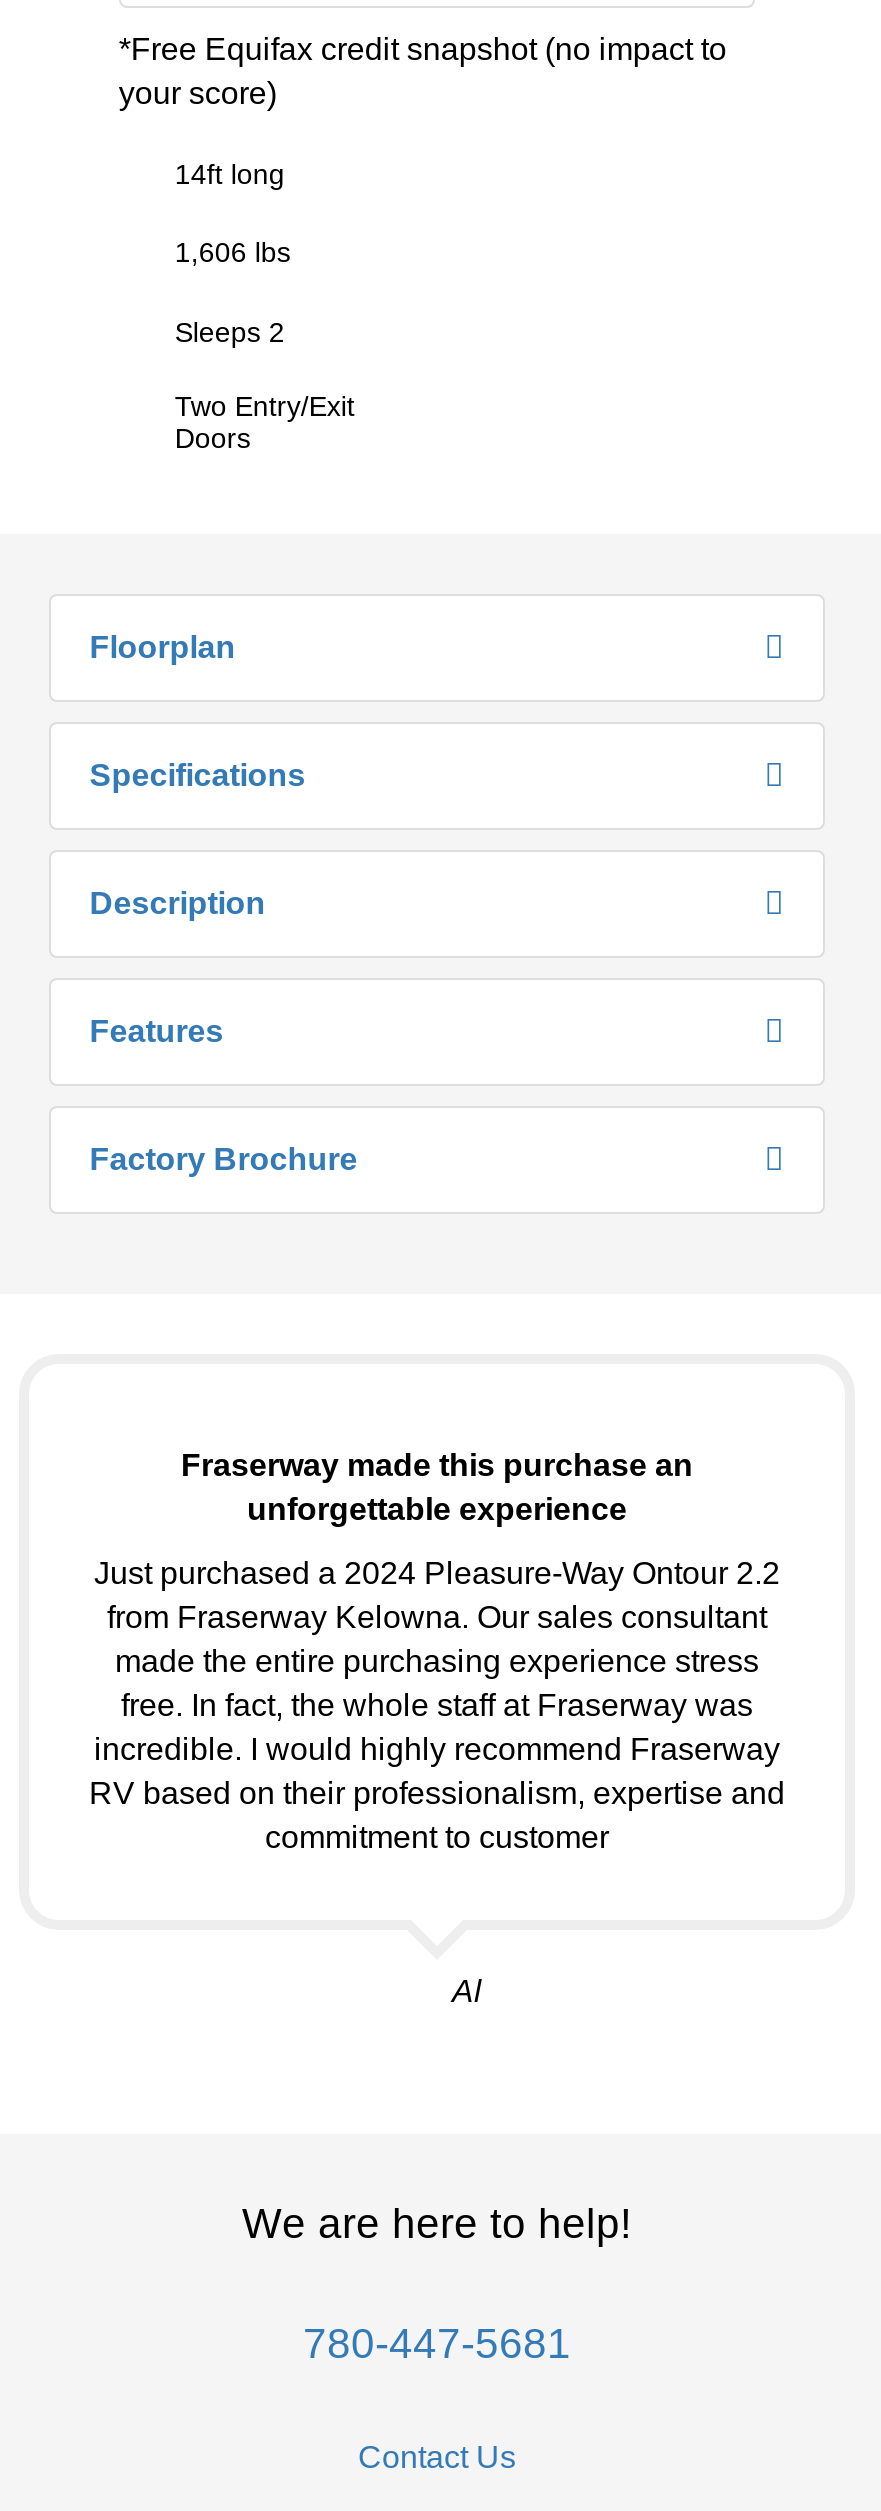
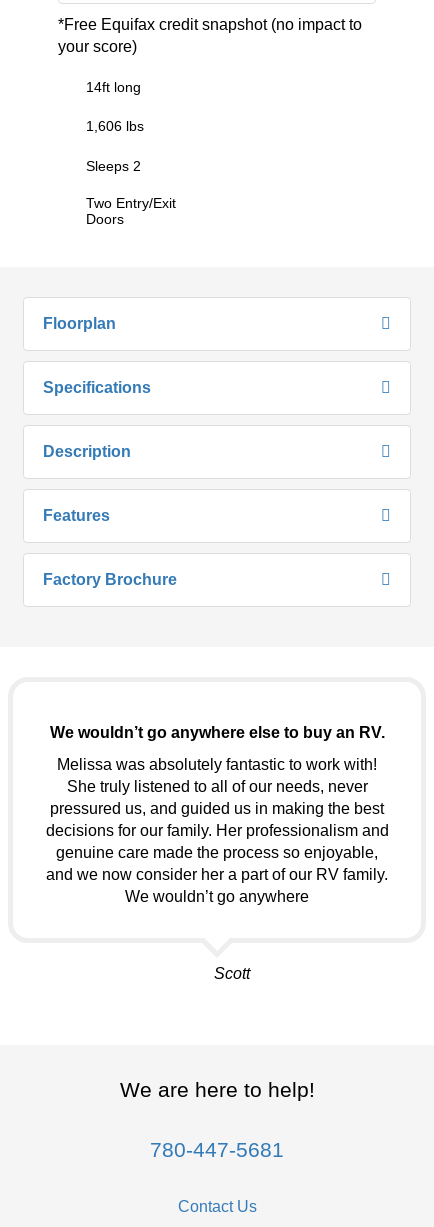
- Fraserway made this purchase an
- unforgettable experience
+ We wouldn’t go anywhere else to buy an RV.

- Just purchased a 2024 Pleasure-Way Ontour 2.2
- from Fraserway Kelowna. Our sales consultant
- made the entire purchasing experience stress
- free. In fact, the whole staff at Fraserway was
- incredible. I would highly recommend Fraserway
- RV based on their professionalism, expertise and
- commitment to customer
+ Melissa was absolutely fantastic to work with!
+ She truly listened to all of our needs, never
+ pressured us, and guided us in making the best
+ decisions for our family. Her professionalism and
+ genuine care made the process so enjoyable,
+ and we now consider her a part of our RV family.
+ We wouldn’t go anywhere

- Al
+ Scott
